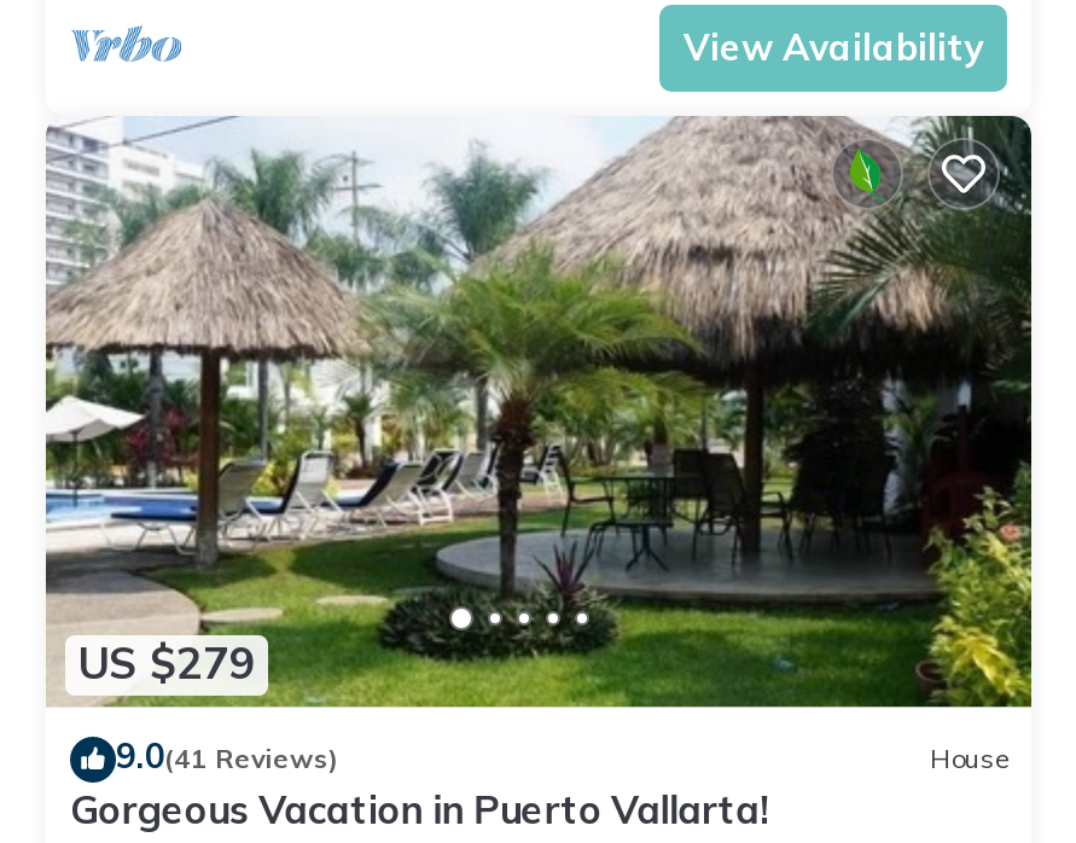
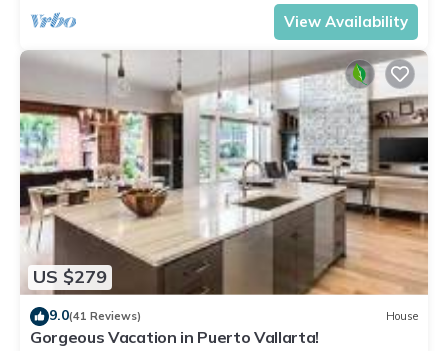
- [image]
+ [image]
